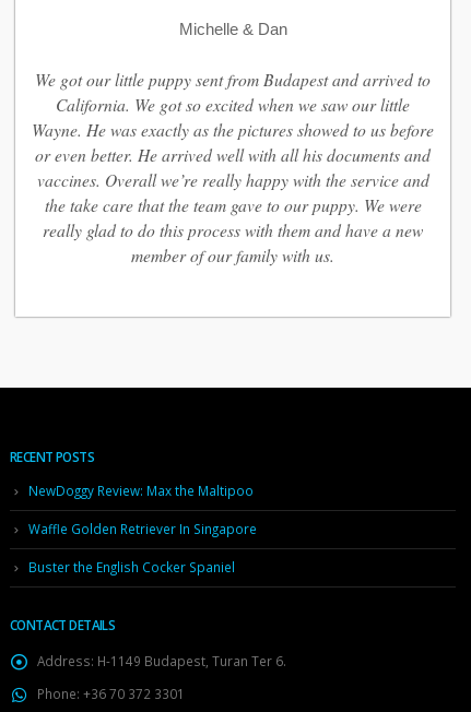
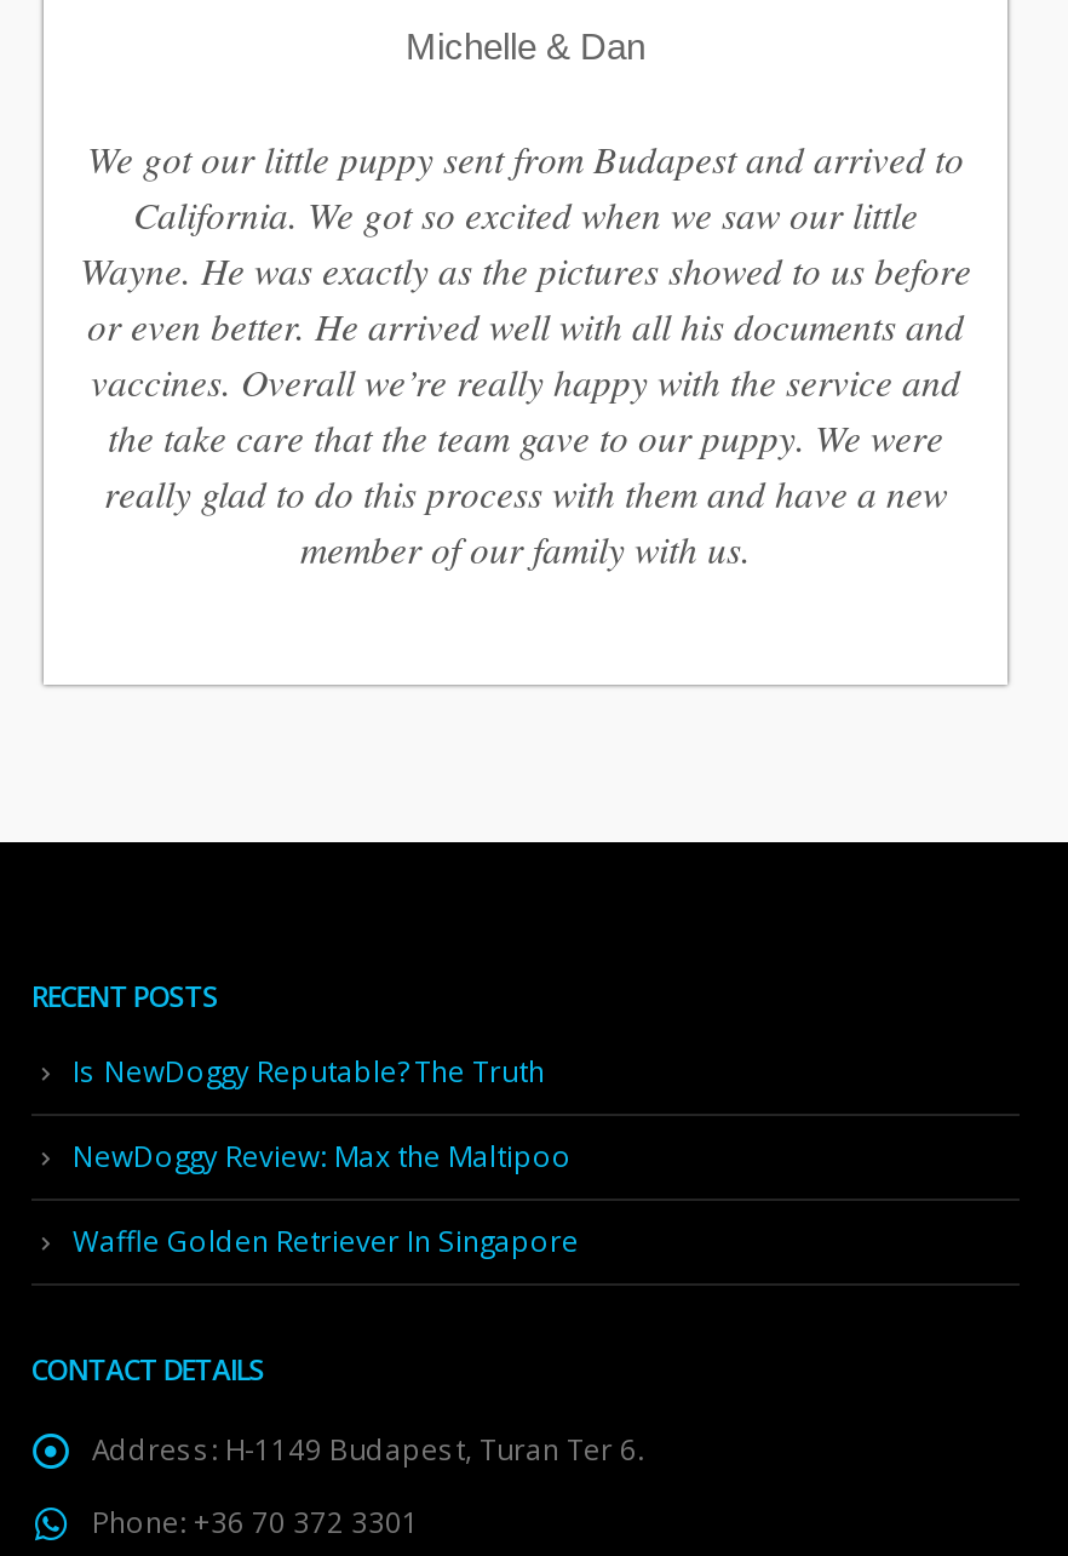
+ Is NewDoggy Reputable? The Truth

moved down: NewDoggy Review: Max the Maltipoo | Waffle Golden Retriever In Singapore

- Buster the English Cocker Spaniel
